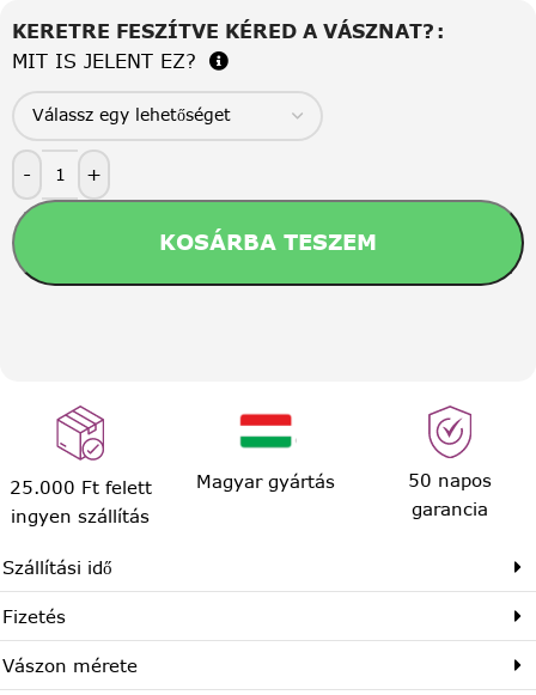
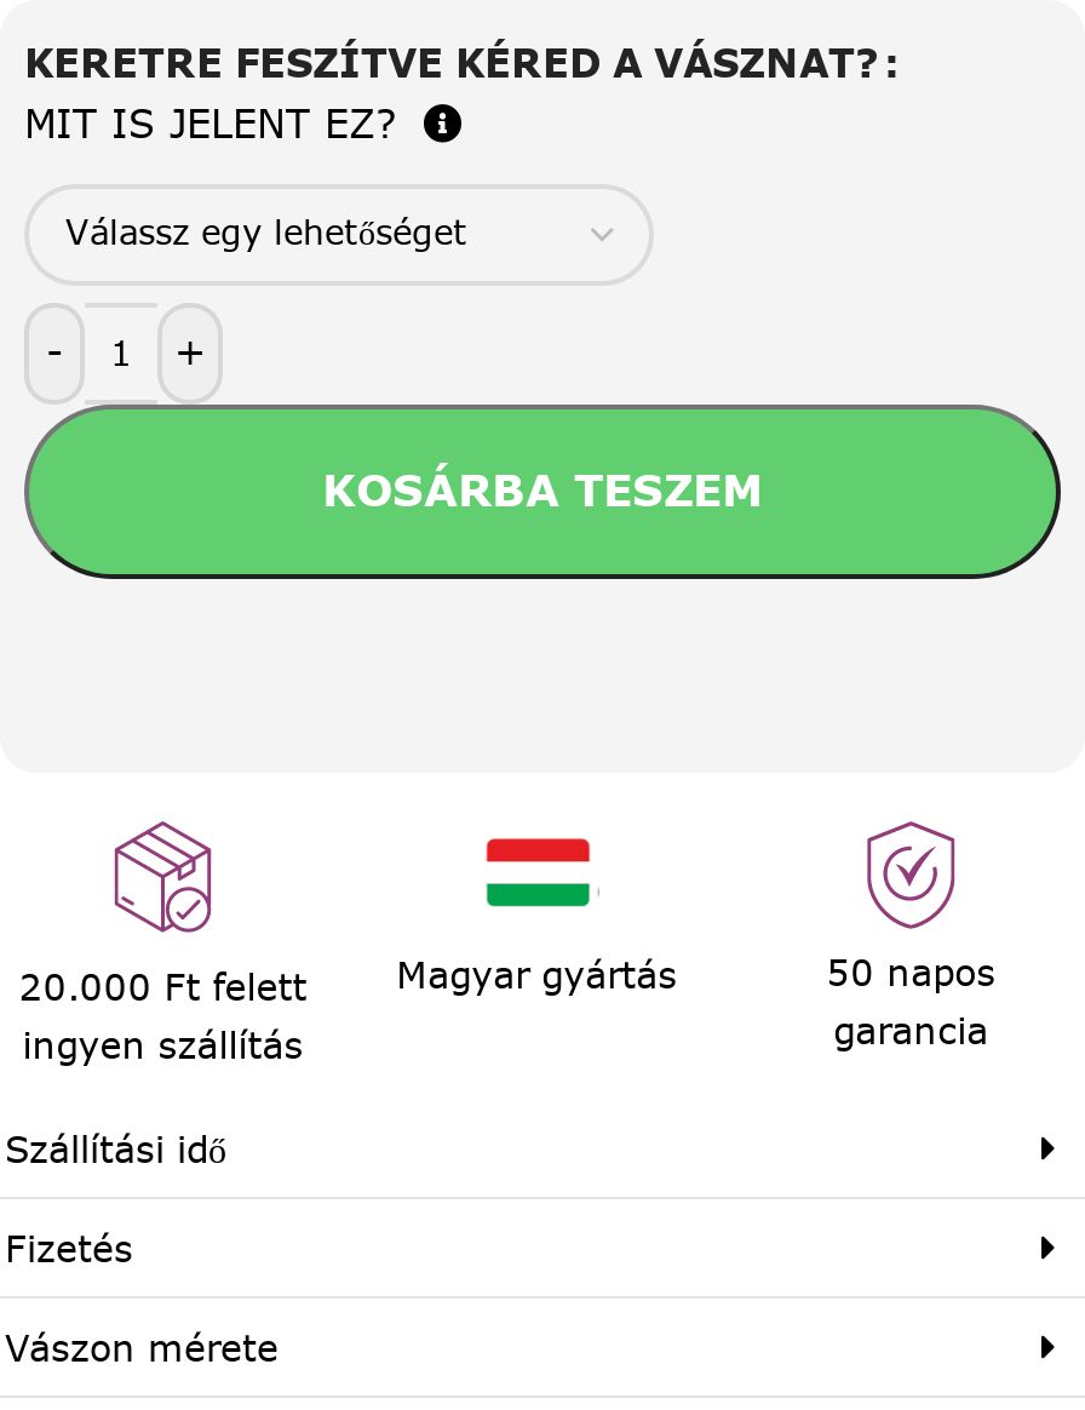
- 25.000 Ft felett Magyar gyártás
+ 20.000 Ft felett Magyar gyártás
